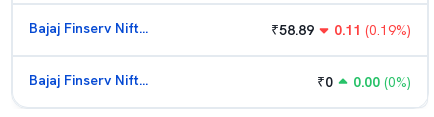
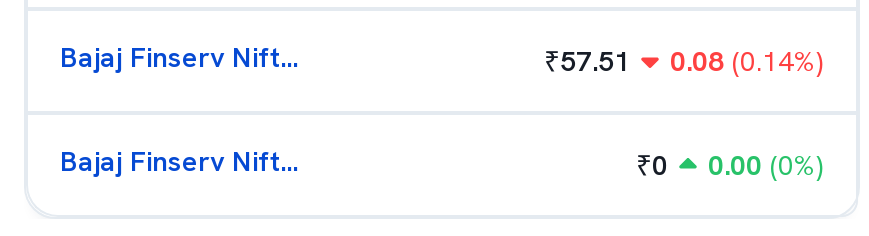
- ₹58.89
+ ₹57.51

- 0.11 (0.19%)
+ 0.08 (0.14%)
